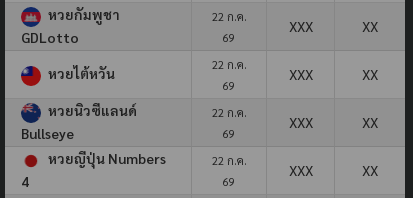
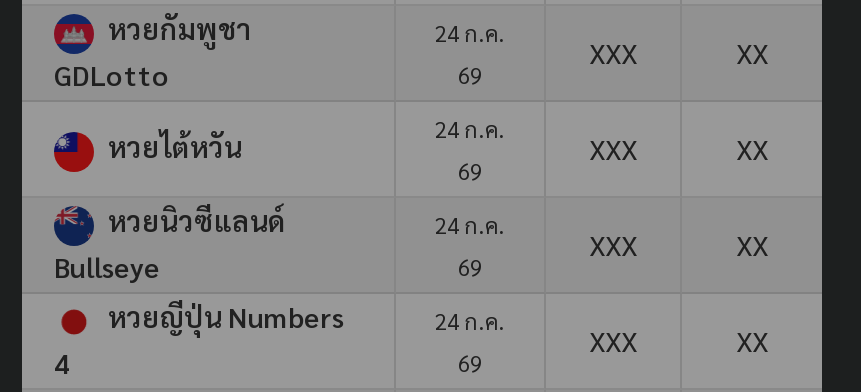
- 22 ก.ค.
+ 24 ก.ค.

- 22 ก.ค.
+ 24 ก.ค.

- 22 ก.ค.
+ 24 ก.ค.

- 22 ก.ค.
+ 24 ก.ค.
